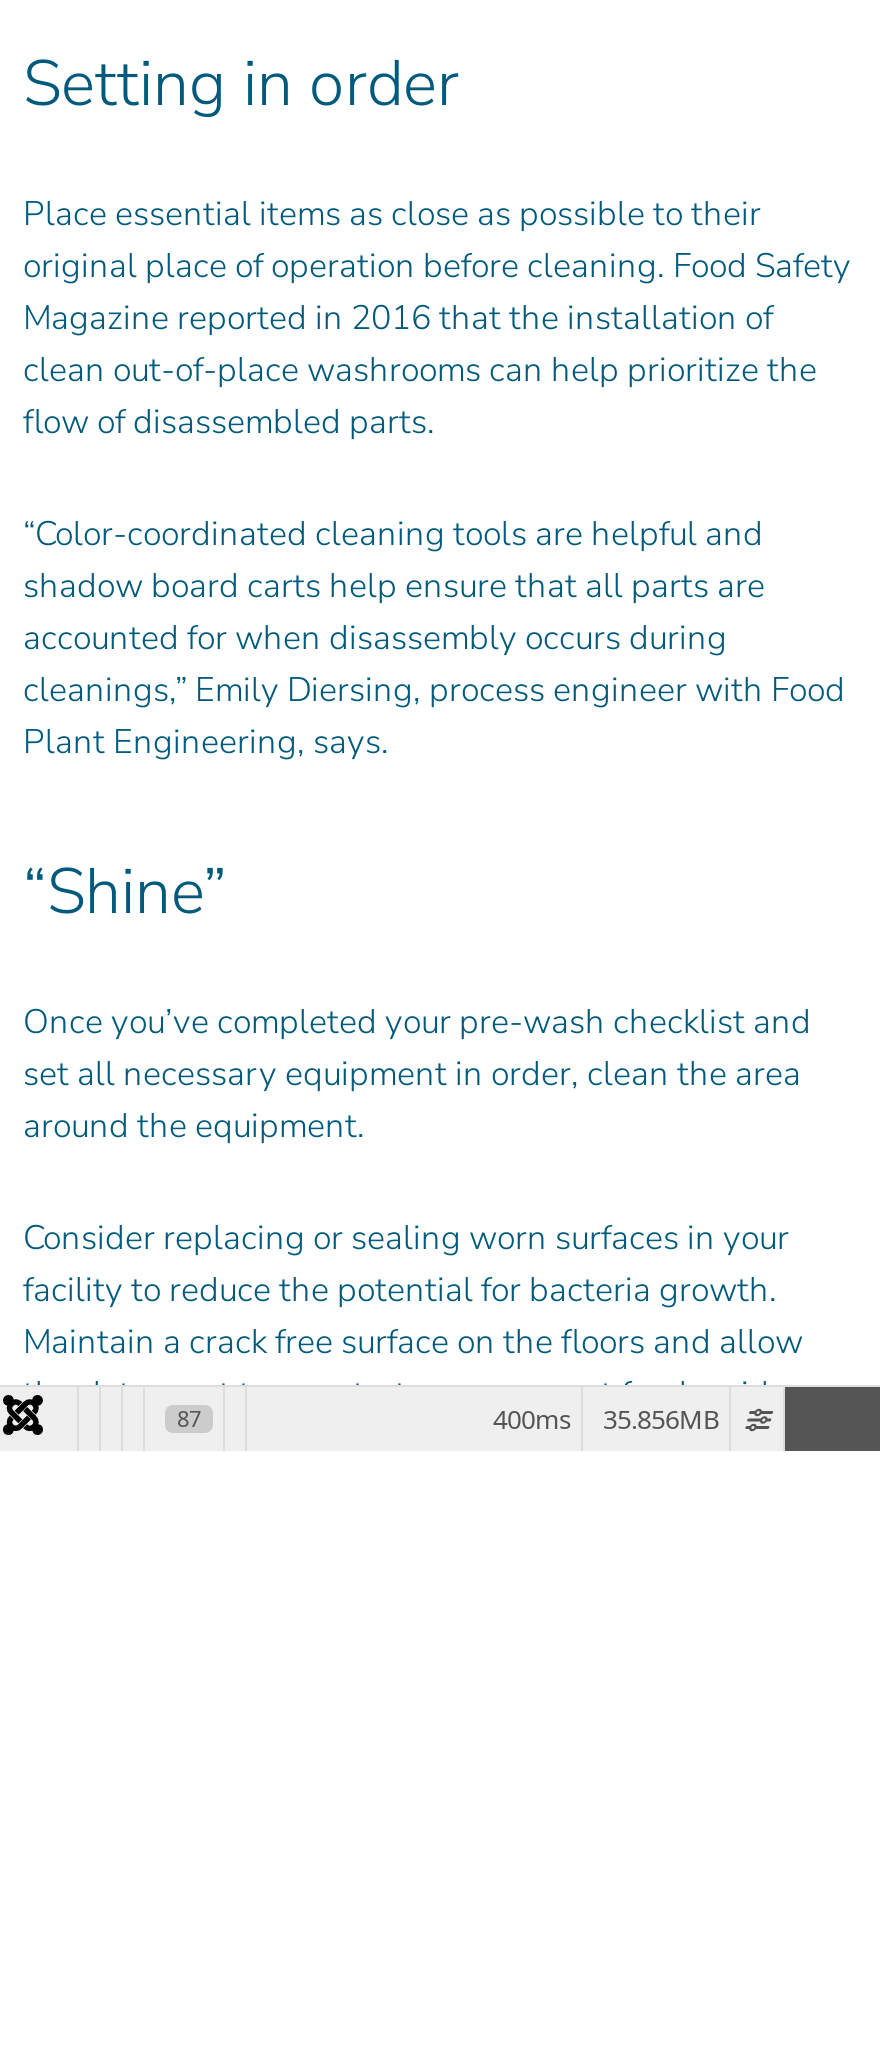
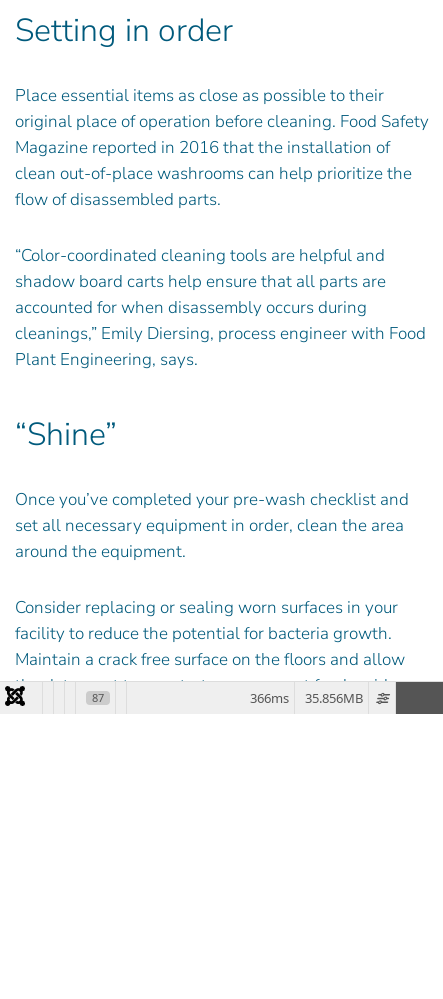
- 400ms 35.856MB
+ 366ms 35.856MB
